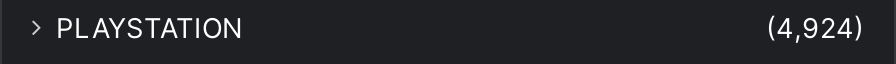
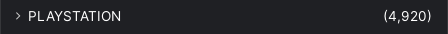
- (4,924)
+ (4,920)
